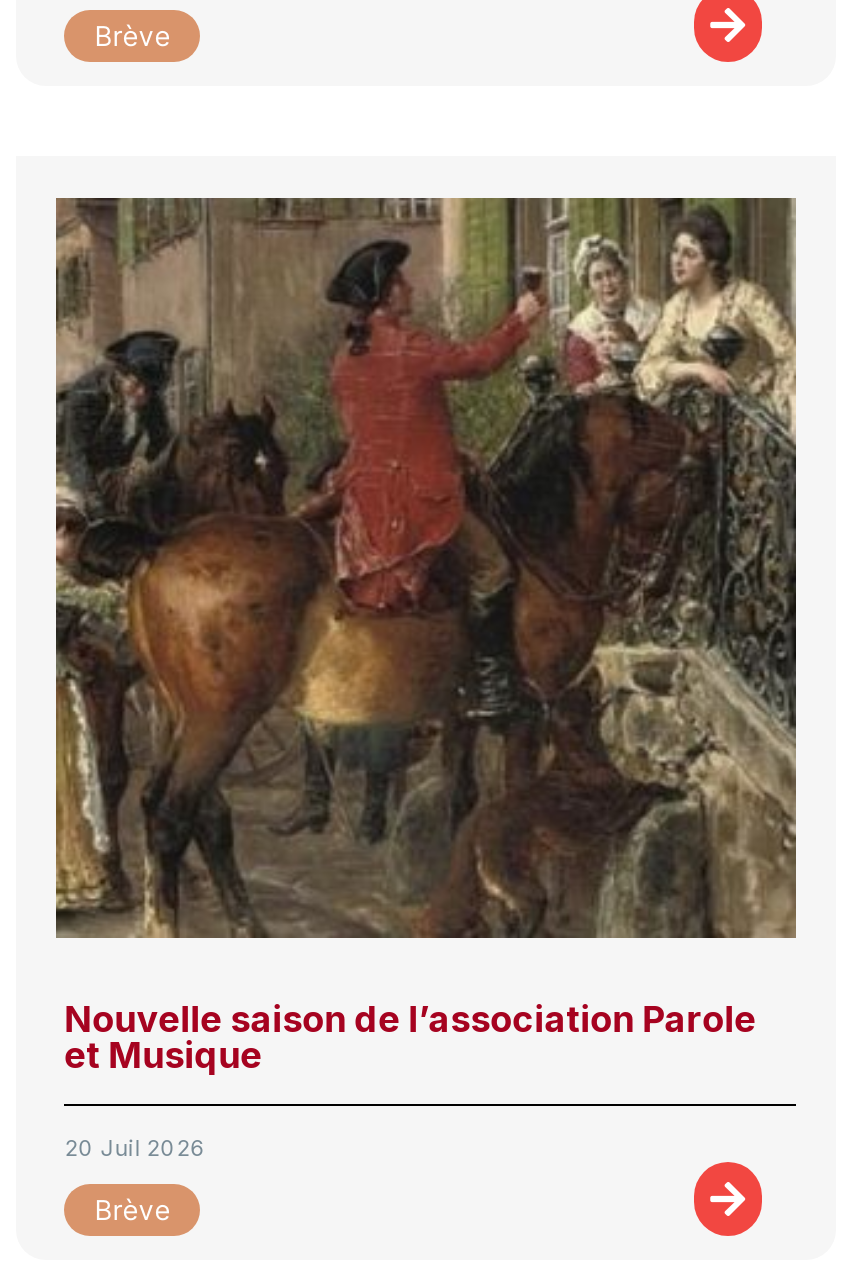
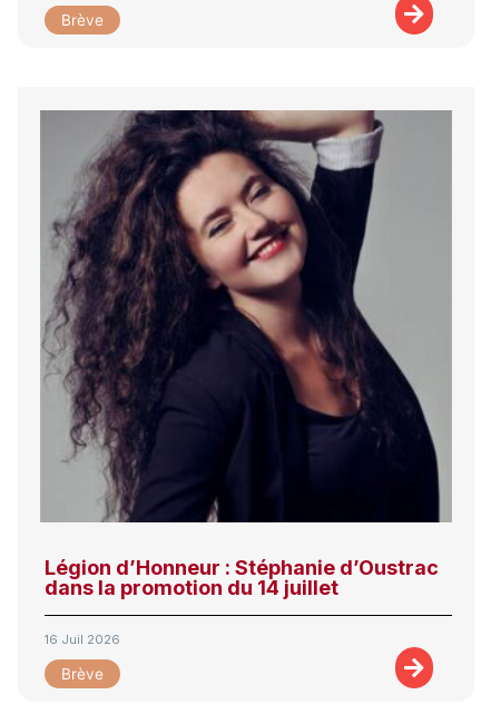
- [image]
- Nouvelle saison de l’association Parole
- et Musique
+ [image]
+ Légion d’Honneur : Stéphanie d’Oustrac
+ dans la promotion du 14 juillet

- 20 Juil 2026
+ 16 Juil 2026
